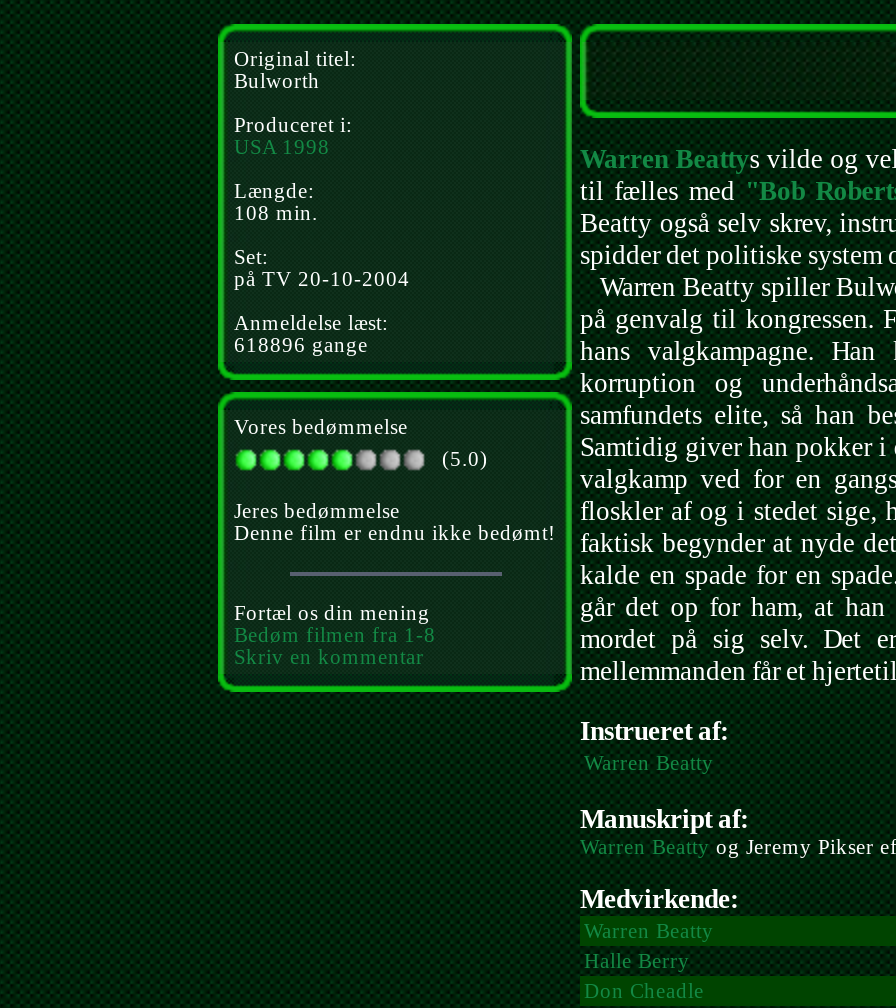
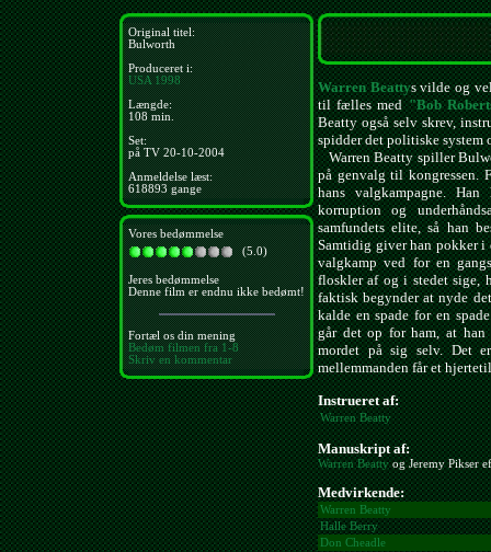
- 618896 gange
+ 618893 gange
